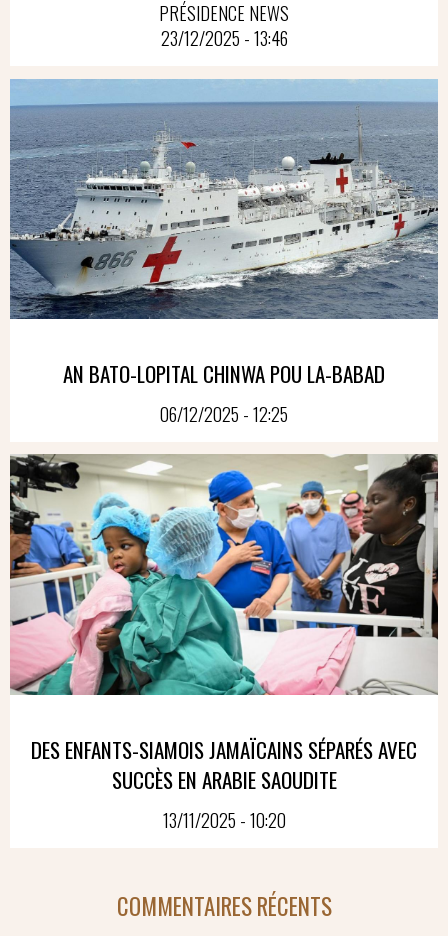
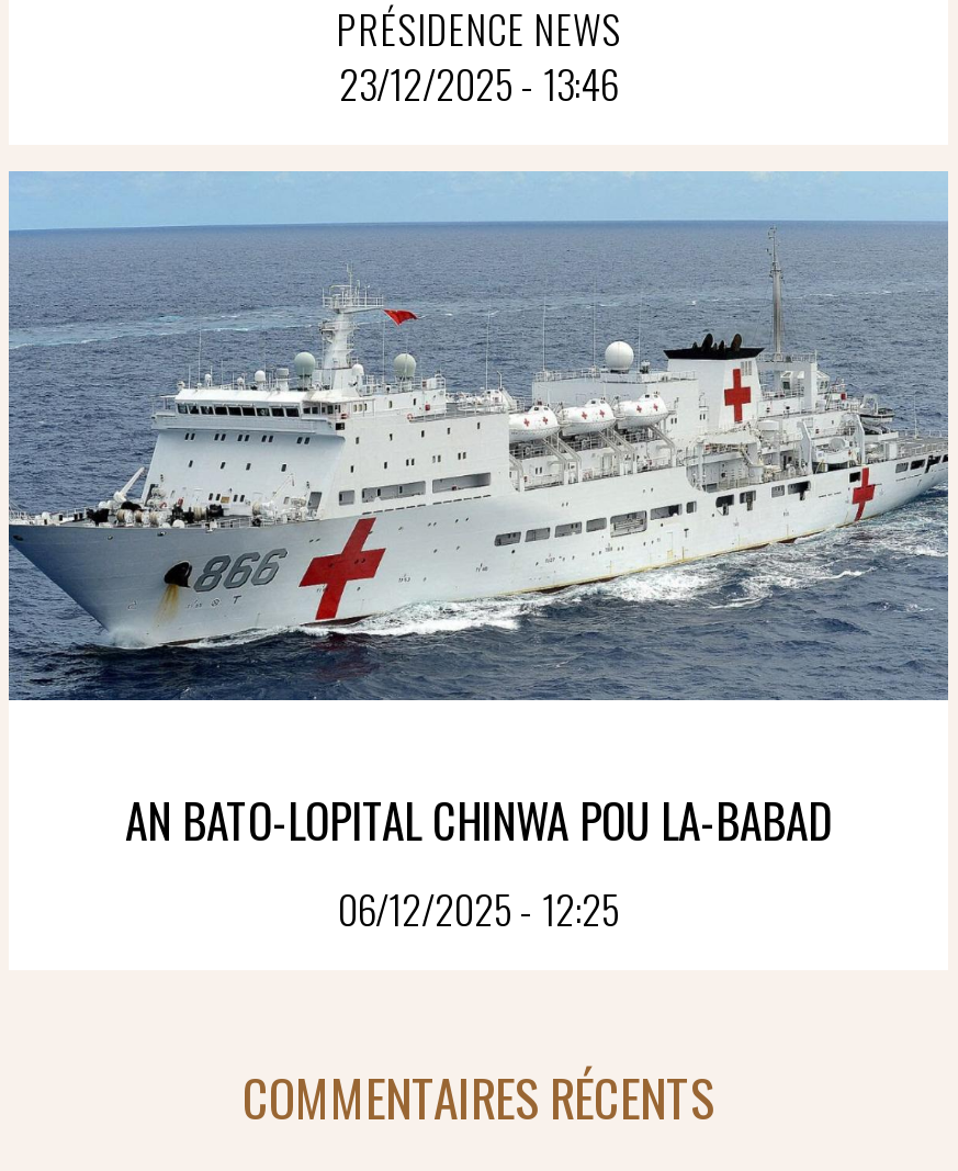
- [image]
- DES ENFANTS-SIAMOIS JAMAÏCAINS SÉPARÉS AVEC
- SUCCÈS EN ARABIE SAOUDITE
- 13/11/2025 - 10:20
